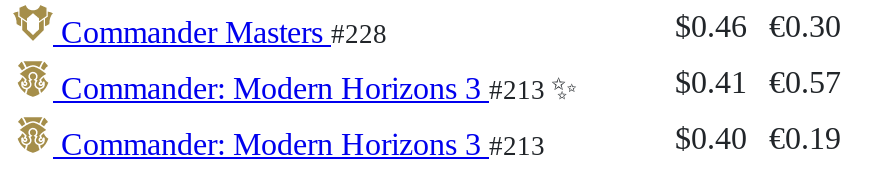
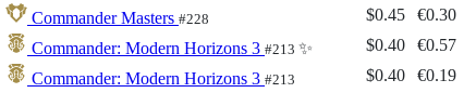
- $0.46 €0.30
+ $0.45 €0.30

- $0.41 €0.57
+ $0.40 €0.57
